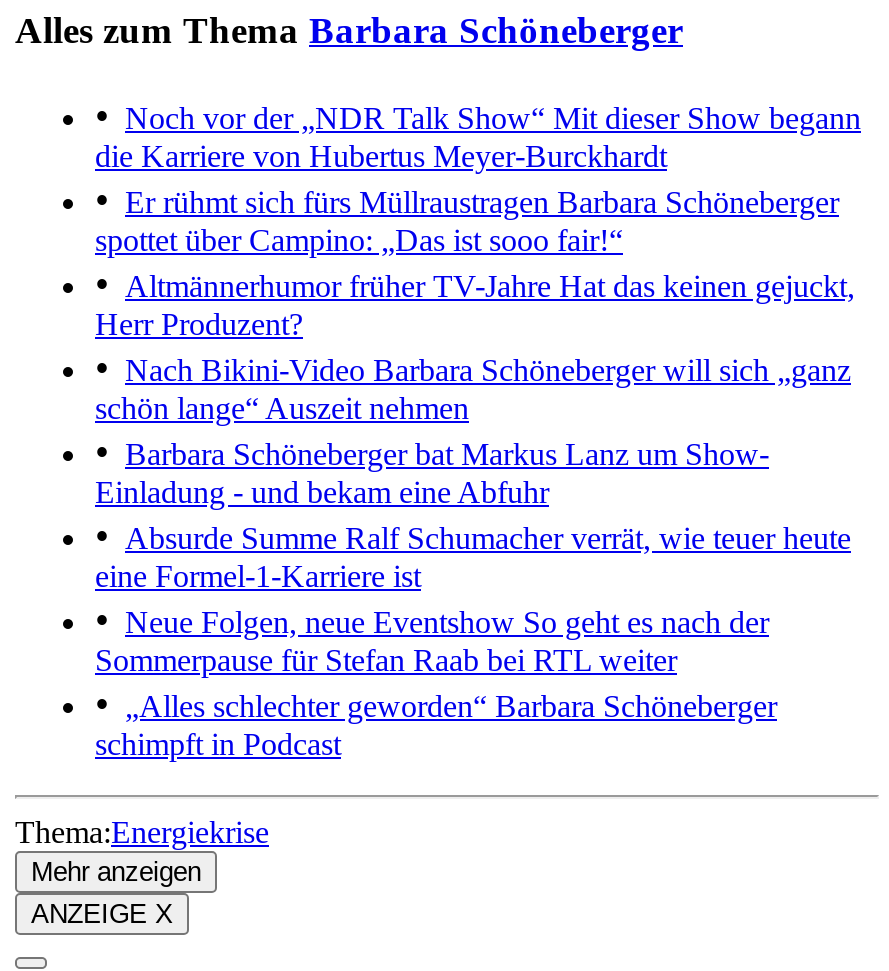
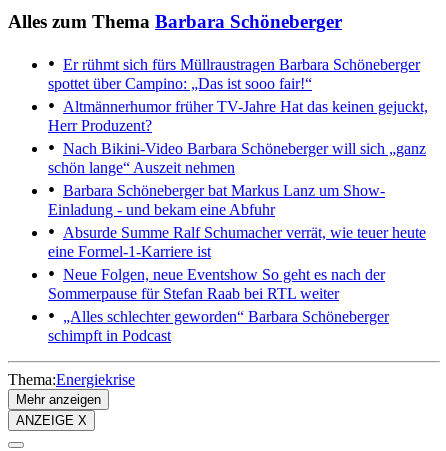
- Noch vor der „NDR Talk Show“Mit dieser Show begann
- die Karriere von Hubertus Meyer-Burckhardt
